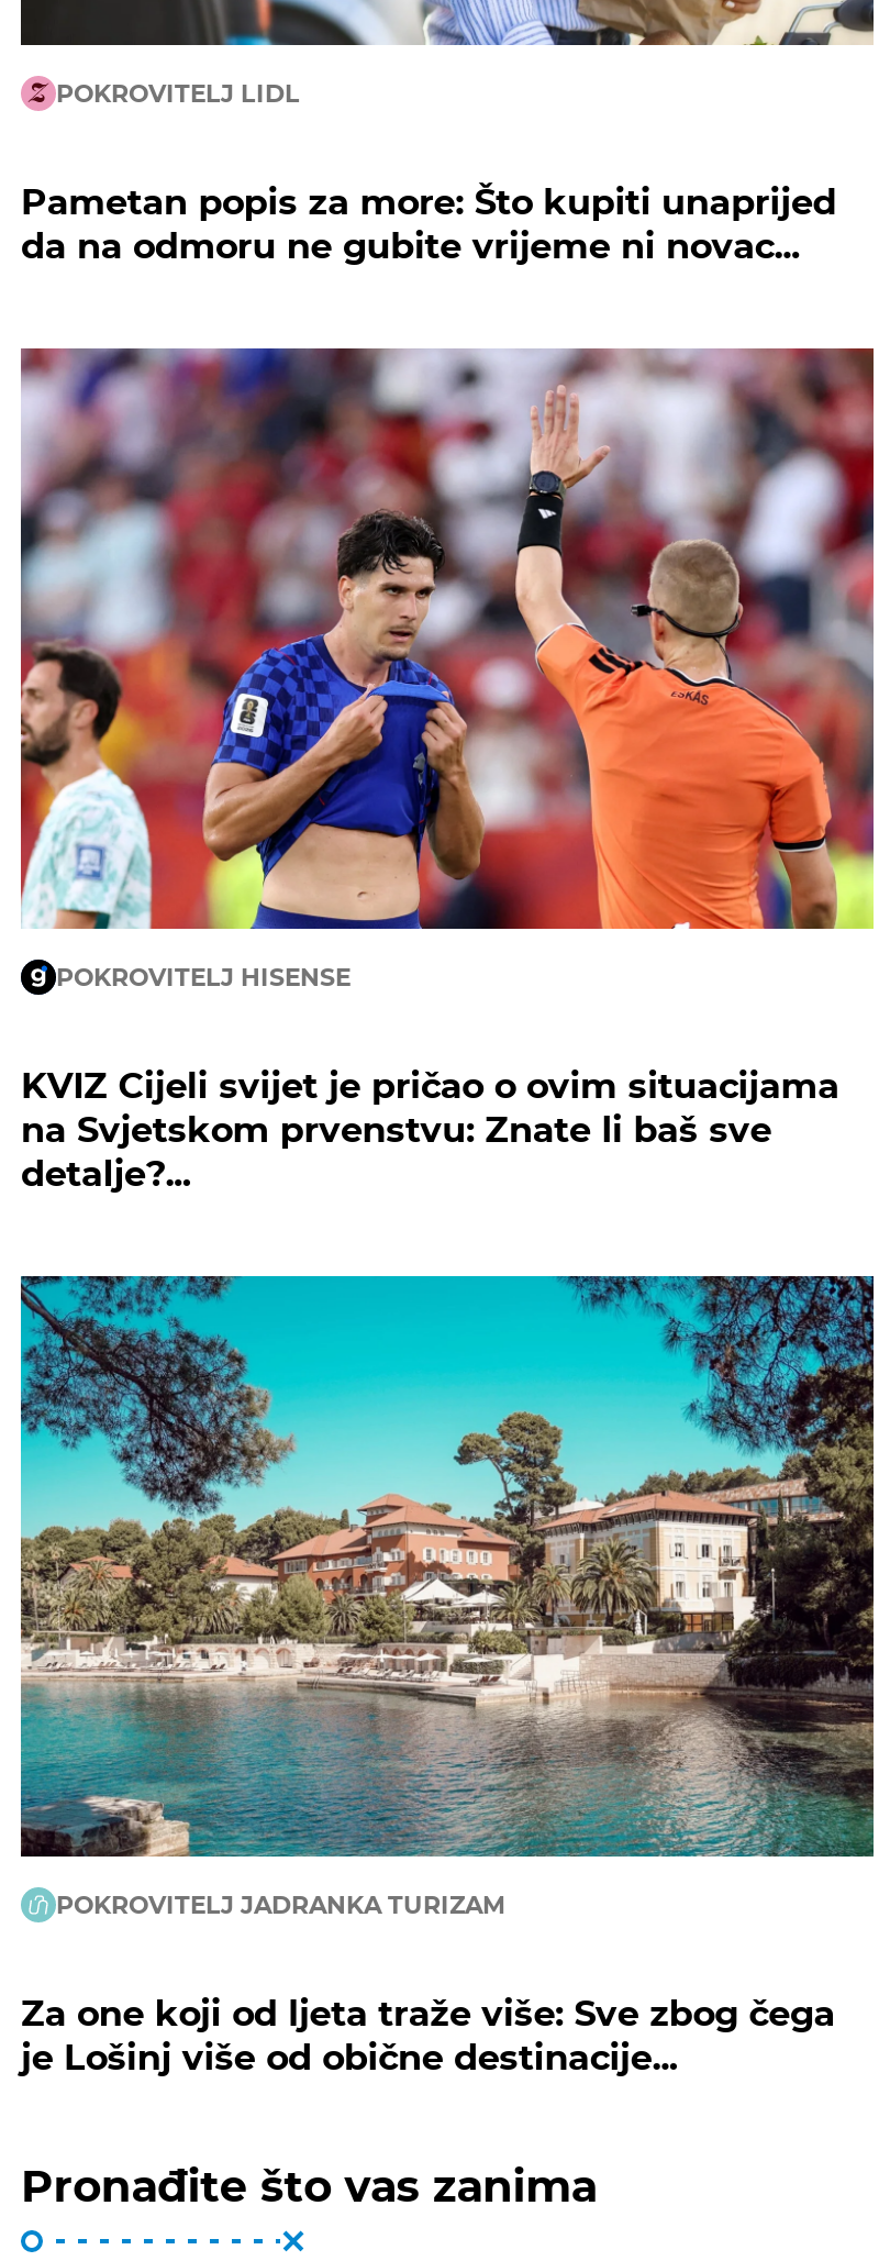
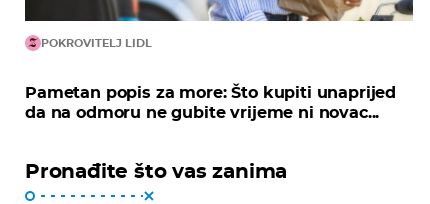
- [image]
- POKROVITELJ HISENSE
- KVIZ Cijeli svijet je pričao o ovim situacijama
- na Svjetskom prvenstvu: Znate li baš sve
- detalje?...

- [image]
- POKROVITELJ JADRANKA TURIZAM
- Za one koji od ljeta traže više: Sve zbog čega
- je Lošinj više od obične destinacije...
